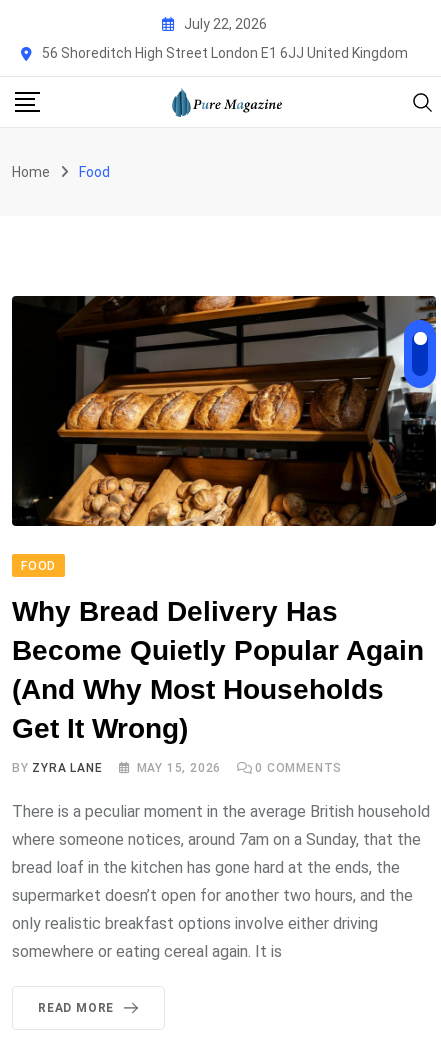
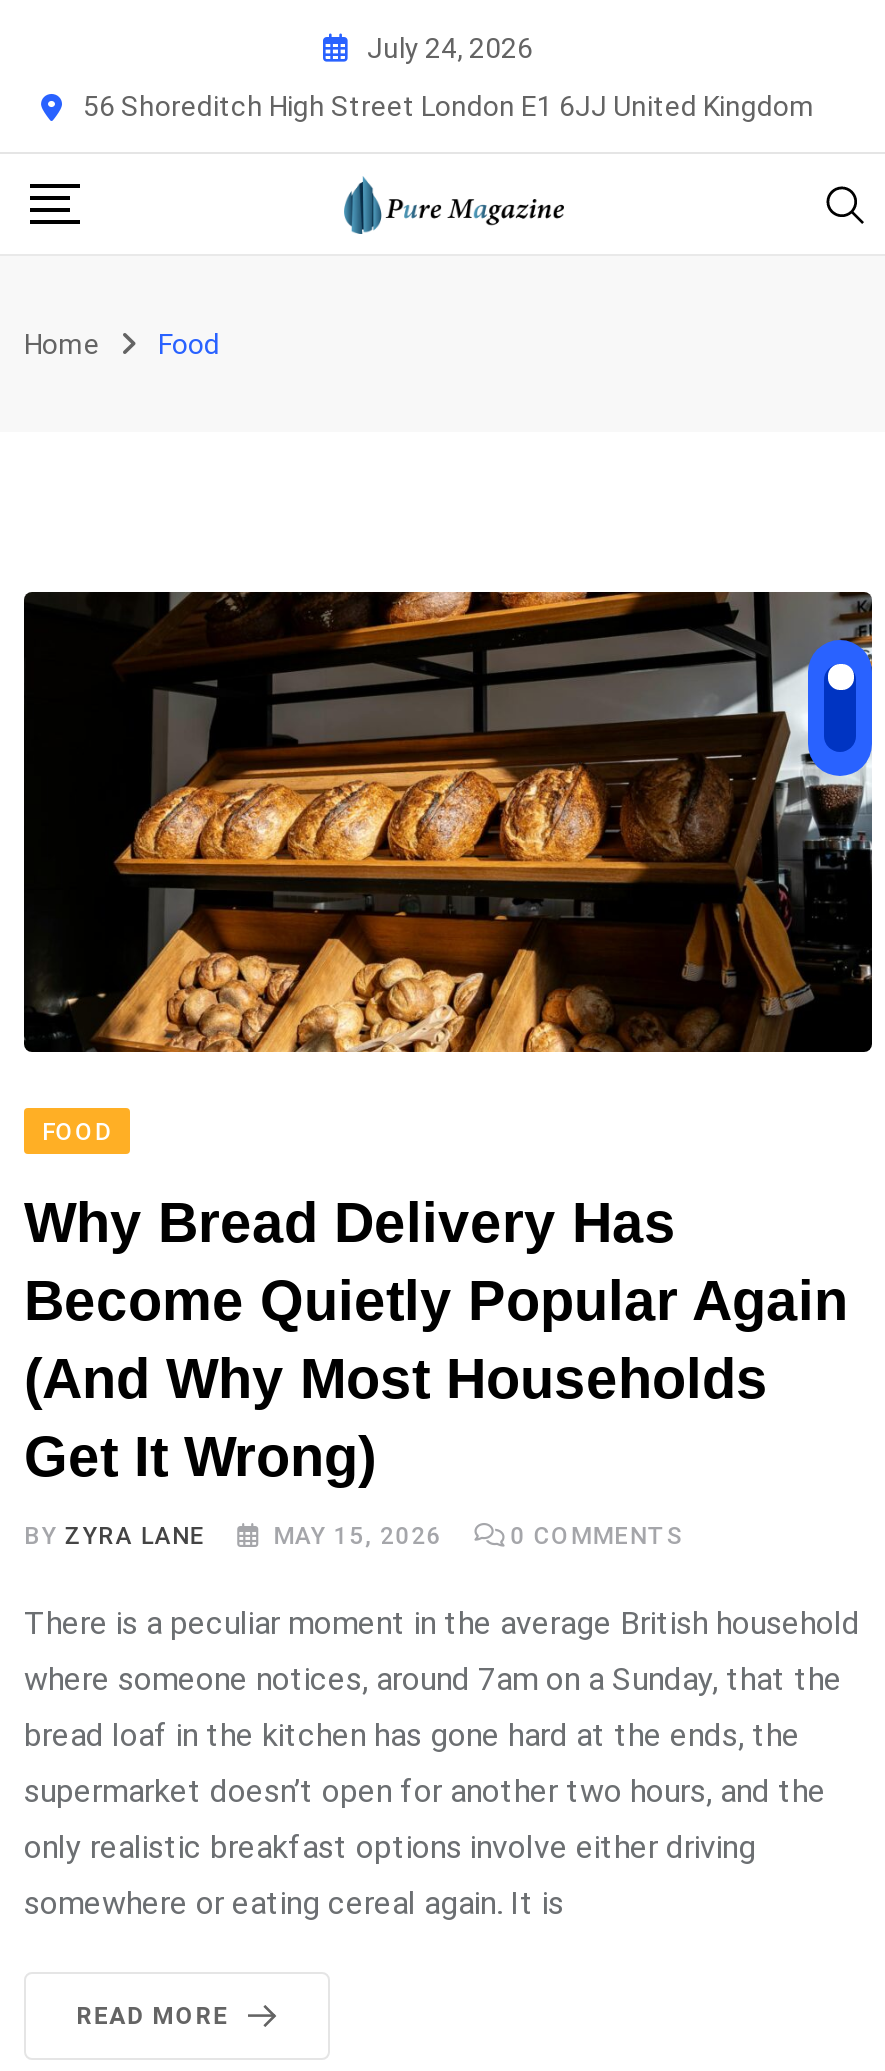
- July 22, 2026
+ July 24, 2026
